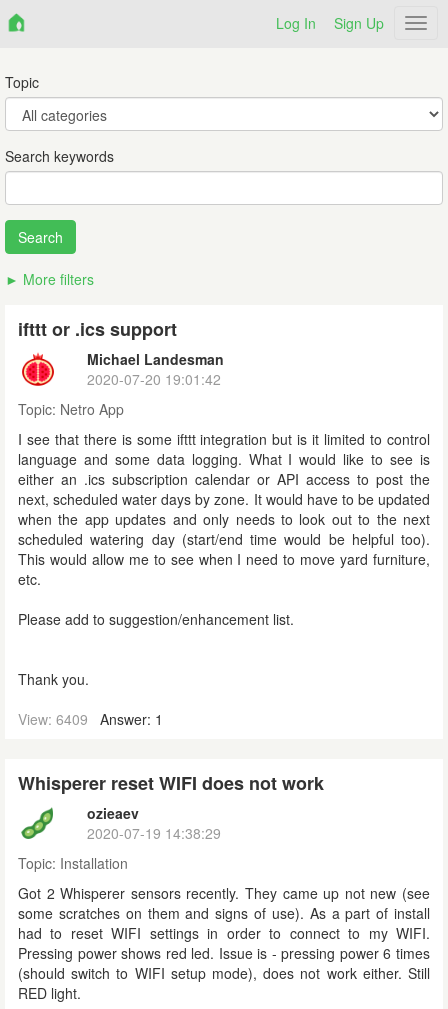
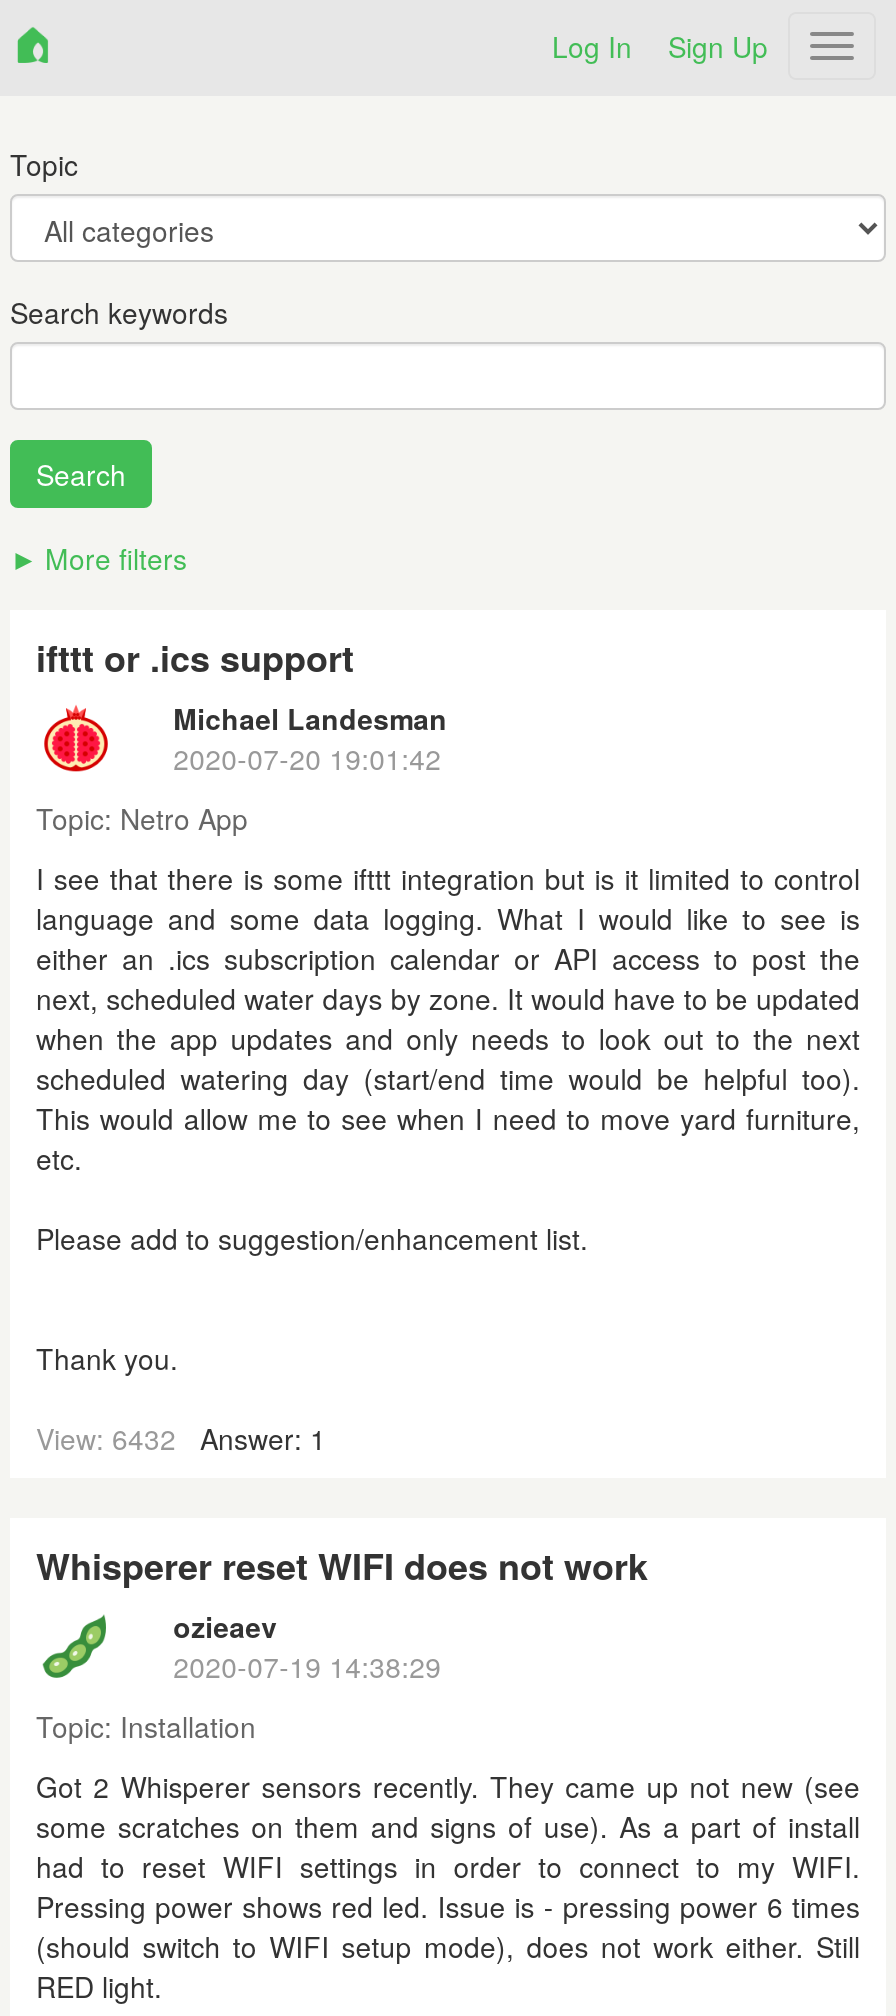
- View: 6409 Answer: 1
+ View: 6432 Answer: 1
